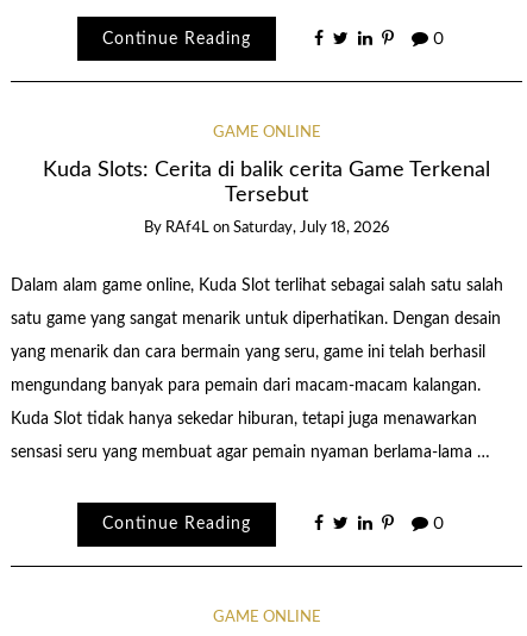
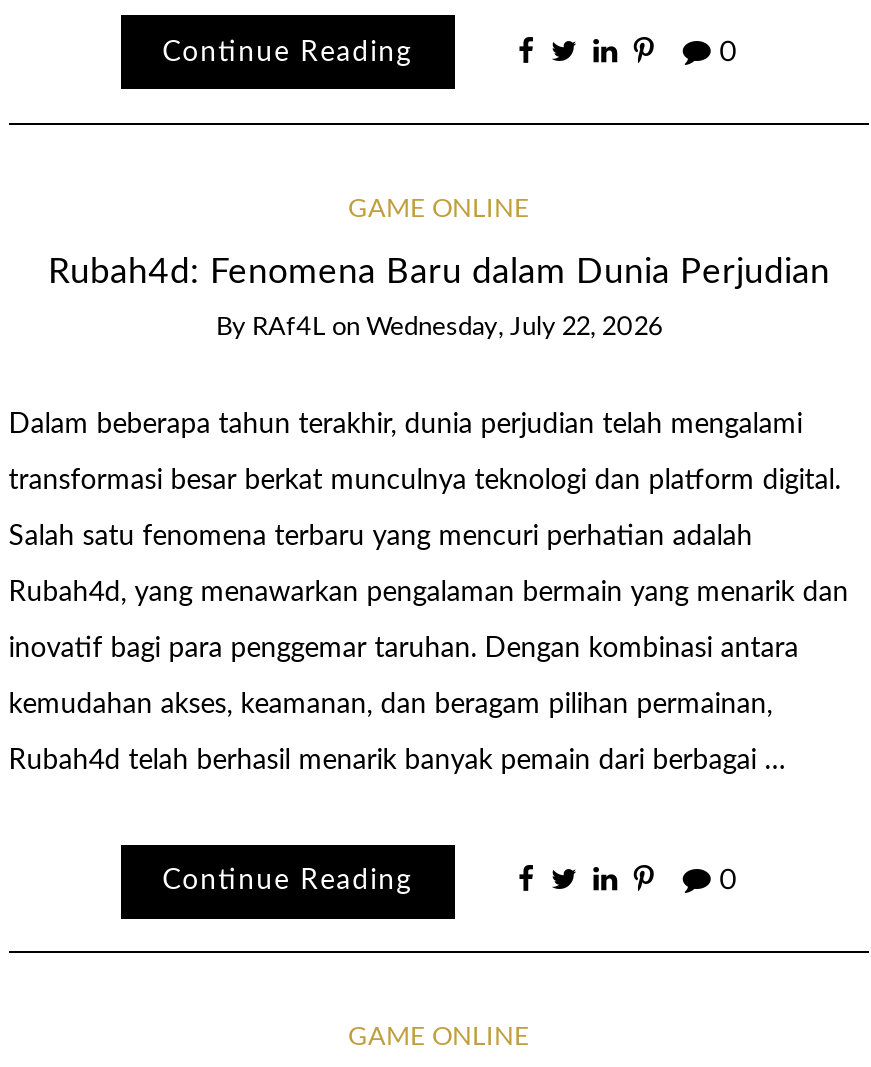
- Kuda Slots: Cerita di balik cerita Game Terkenal
- Tersebut
- By RAf4L on Saturday, July 18, 2026
- Dalam alam game online, Kuda Slot terlihat sebagai salah satu salah
- satu game yang sangat menarik untuk diperhatikan. Dengan desain
- yang menarik dan cara bermain yang seru, game ini telah berhasil
- mengundang banyak para pemain dari macam-macam kalangan.
- Kuda Slot tidak hanya sekedar hiburan, tetapi juga menawarkan
- sensasi seru yang membuat agar pemain nyaman berlama-lama …
+ Rubah4d: Fenomena Baru dalam Dunia Perjudian
+ By RAf4L on Wednesday, July 22, 2026
+ Dalam beberapa tahun terakhir, dunia perjudian telah mengalami
+ transformasi besar berkat munculnya teknologi dan platform digital.
+ Salah satu fenomena terbaru yang mencuri perhatian adalah
+ Rubah4d, yang menawarkan pengalaman bermain yang menarik dan
+ inovatif bagi para penggemar taruhan. Dengan kombinasi antara
+ kemudahan akses, keamanan, dan beragam pilihan permainan,
+ Rubah4d telah berhasil menarik banyak pemain dari berbagai …
